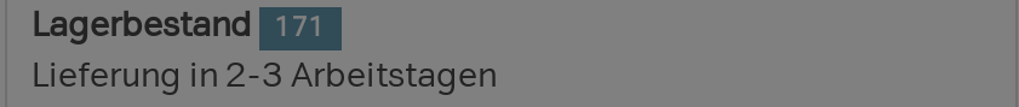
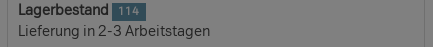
- Lagerbestand 171
+ Lagerbestand 114
